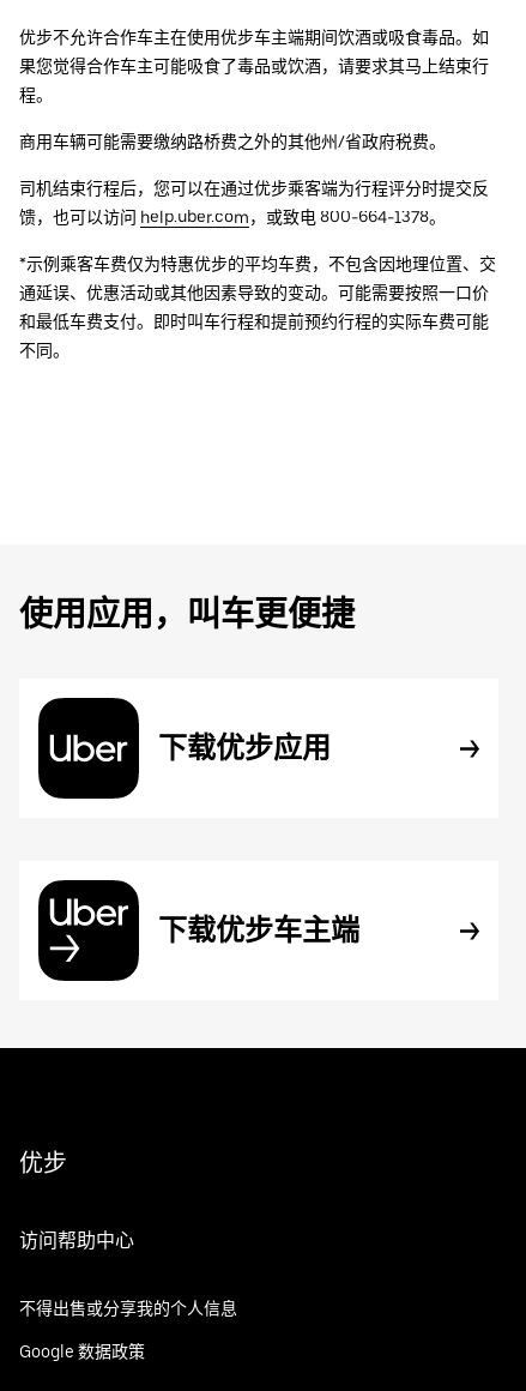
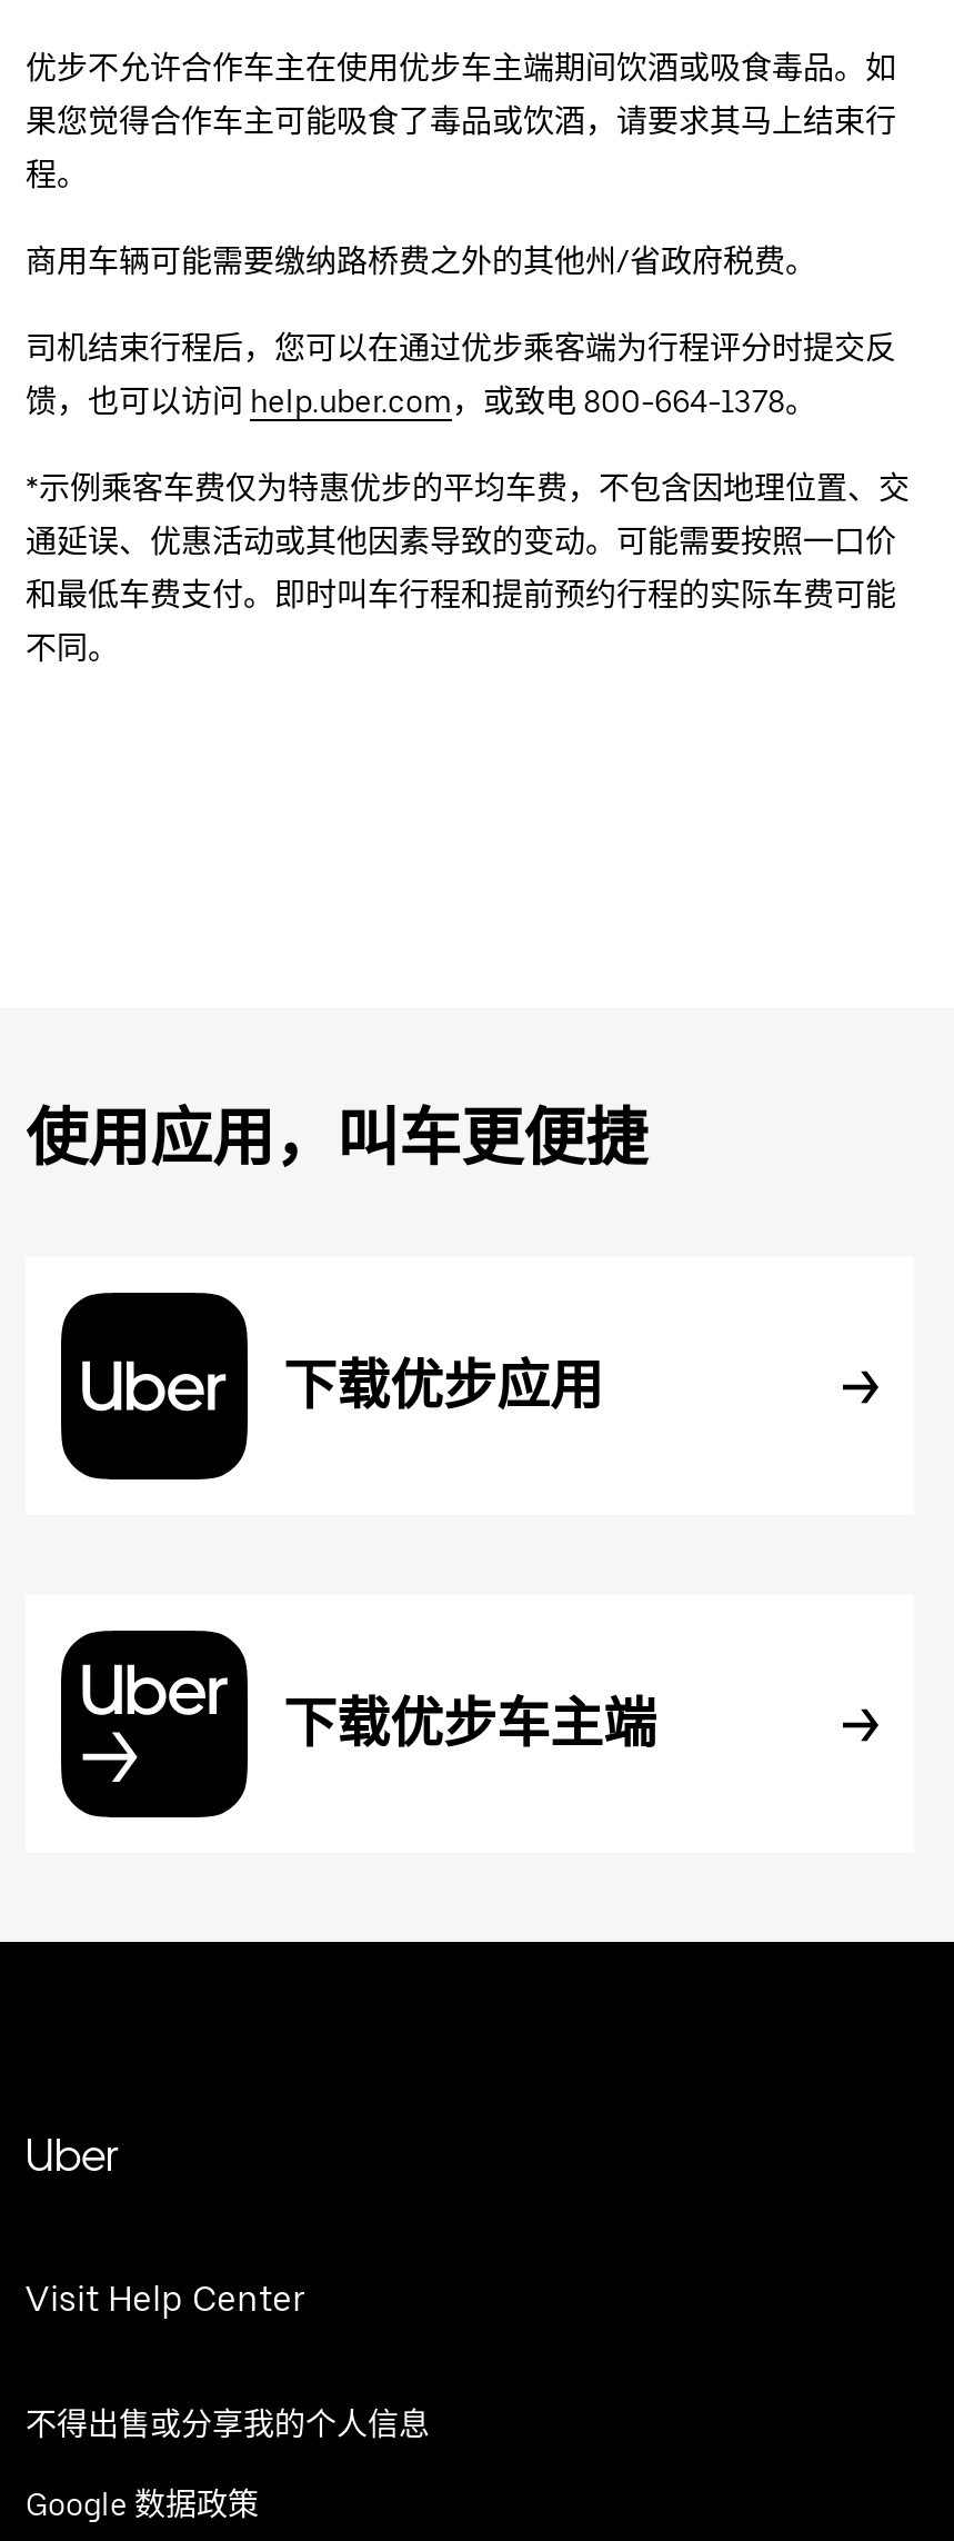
- 优步
+ Uber

- 访问帮助中心
+ Visit Help Center
